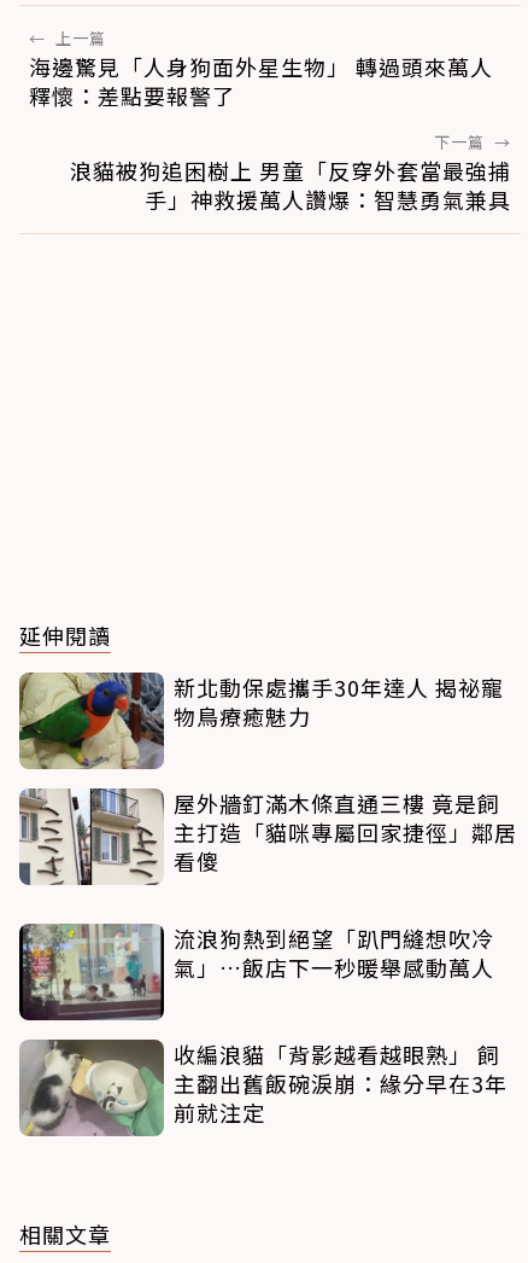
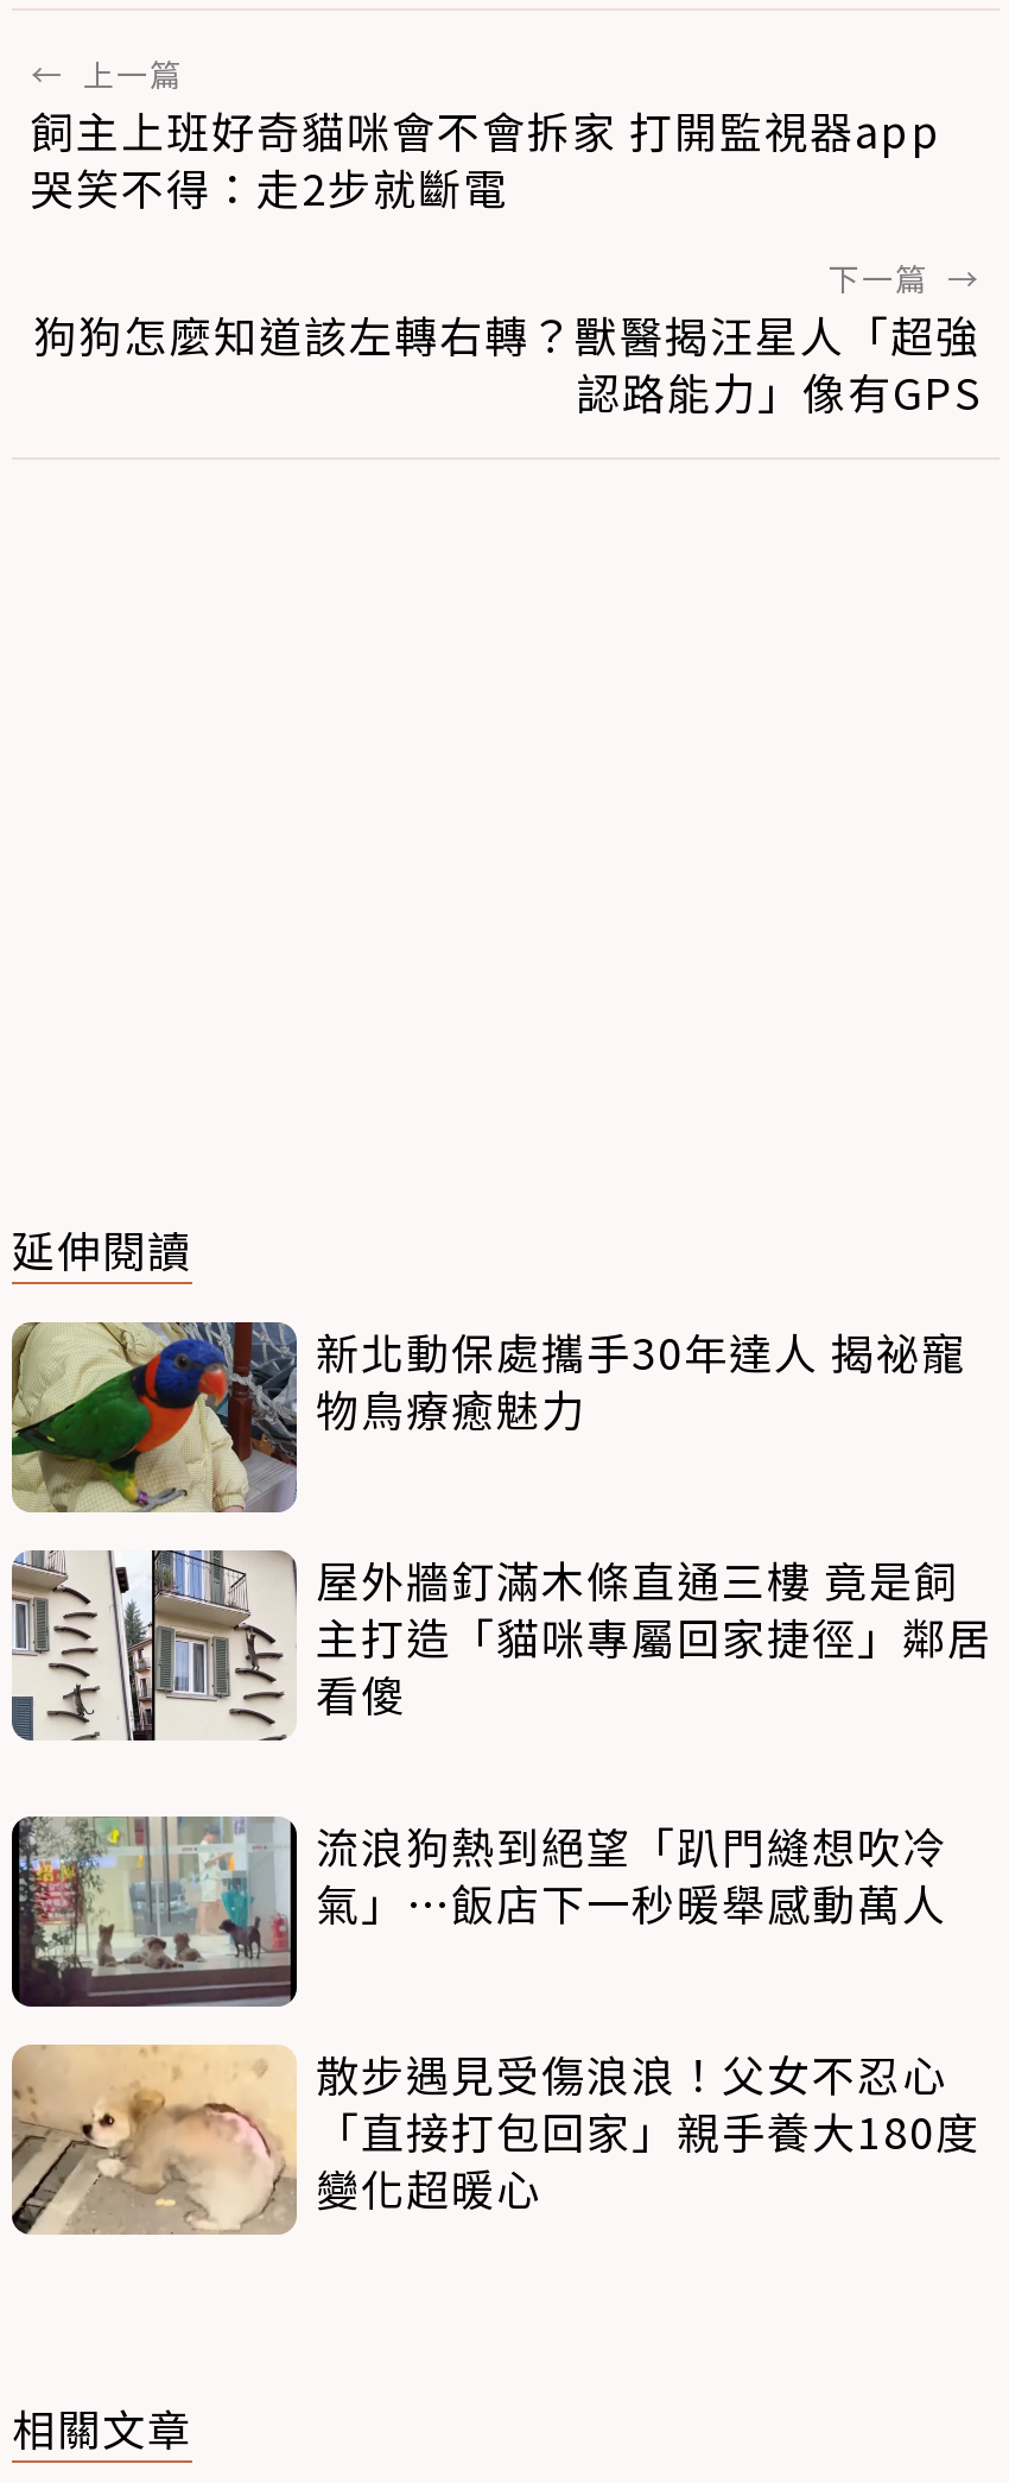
- 海邊驚見「人身狗面外星生物」 轉過頭來萬人
- 釋懷：差點要報警了
+ 飼主上班好奇貓咪會不會拆家 打開監視器app
+ 哭笑不得：走2步就斷電

- 浪貓被狗追困樹上 男童「反穿外套當最強捕
- 手」神救援萬人讚爆：智慧勇氣兼具
+ 狗狗怎麼知道該左轉右轉？獸醫揭汪星人「超強
+ 認路能力」像有GPS

- [image]
- 收編浪貓「背影越看越眼熟」 飼
- 主翻出舊飯碗淚崩：緣分早在3年
- 前就注定
+ [image]
+ 散步遇見受傷浪浪！父女不忍心
+ 「直接打包回家」親手養大180度
+ 變化超暖心
